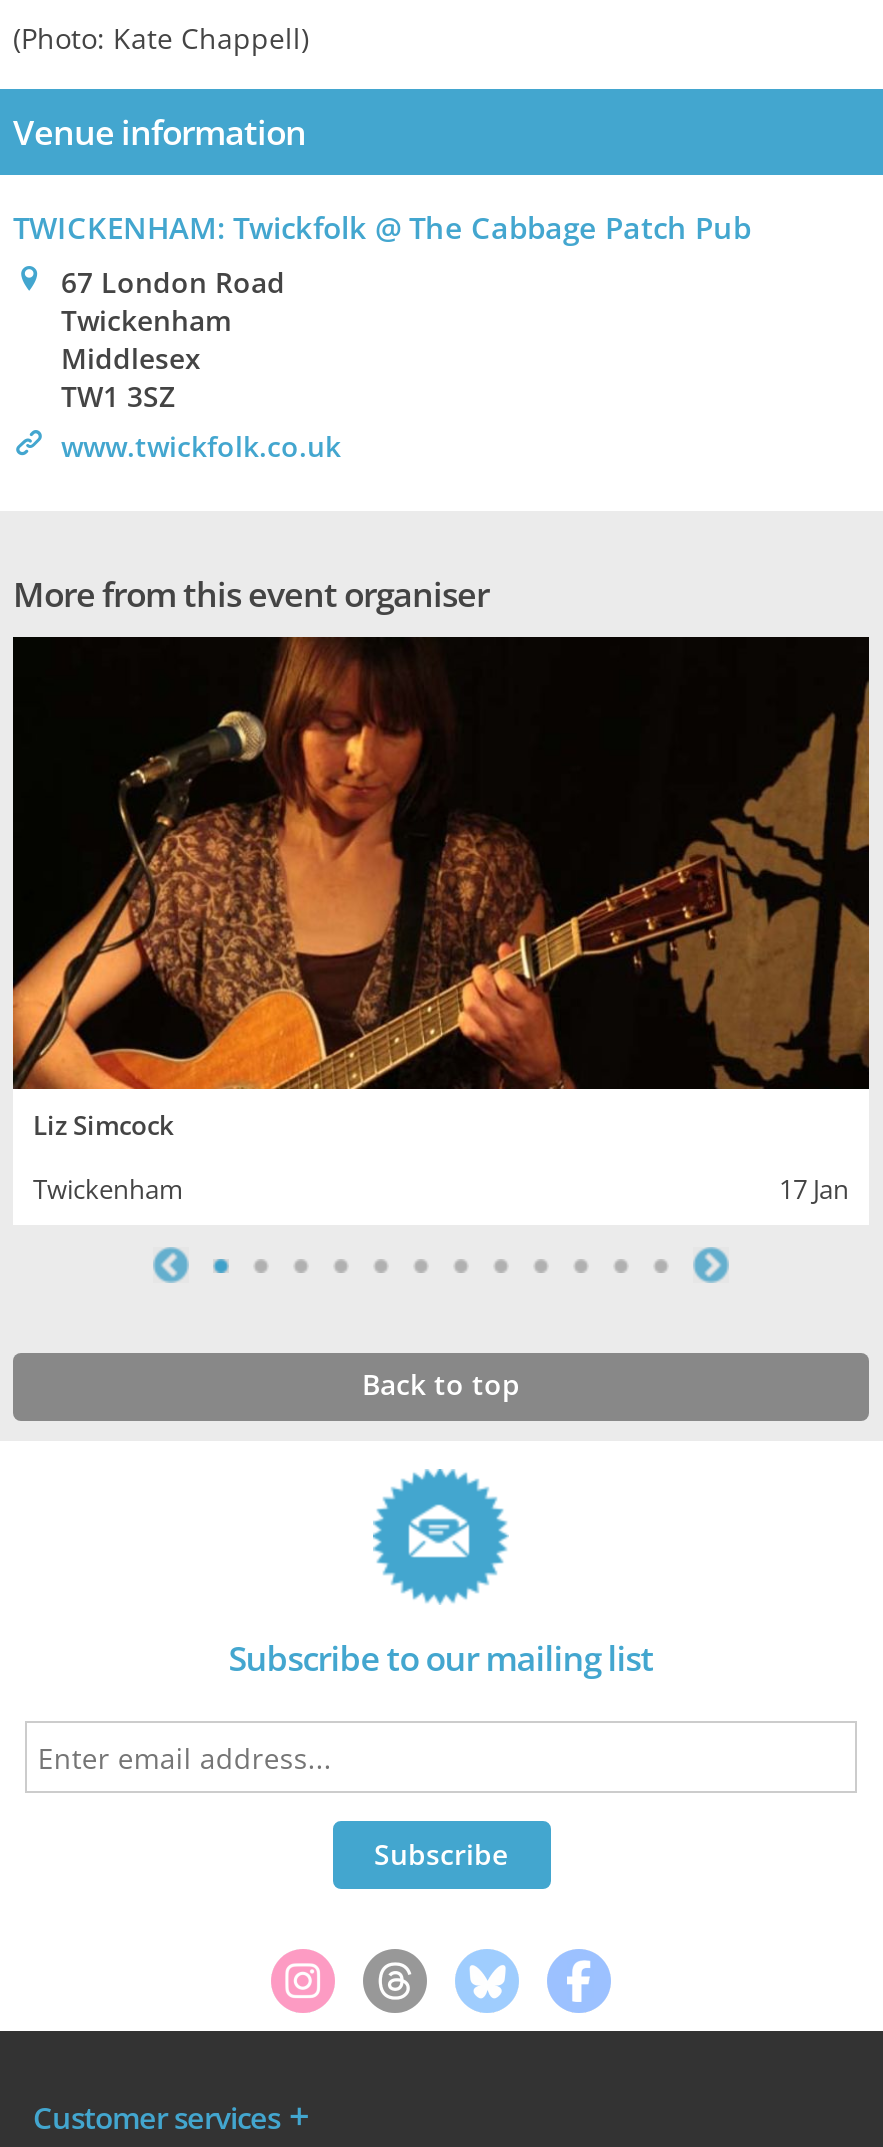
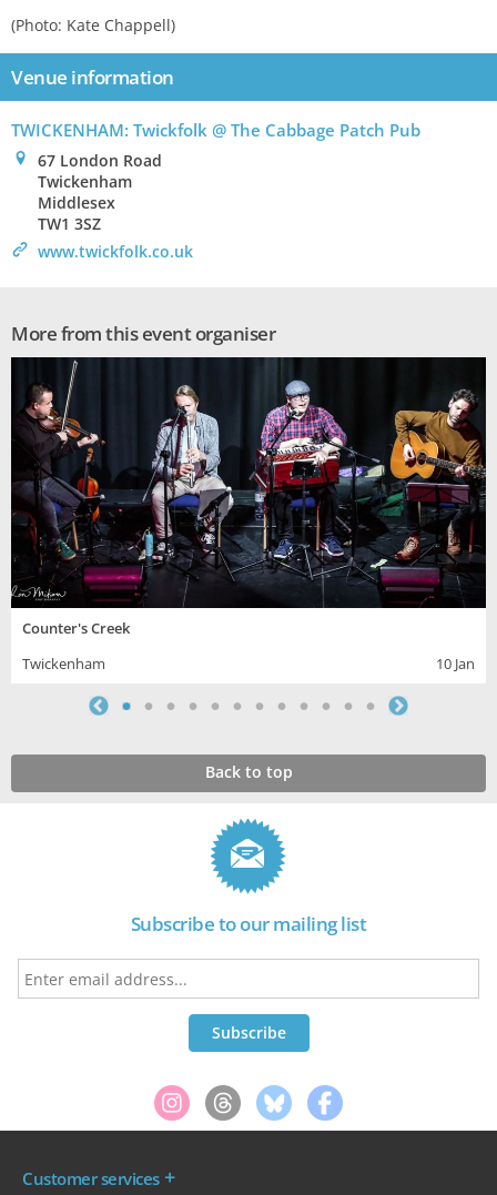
- [image]
- Liz Simcock
+ [image]
+ Counter's Creek

- 17 Jan
+ 10 Jan
